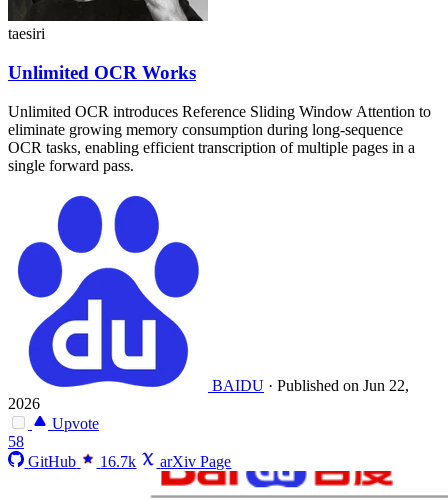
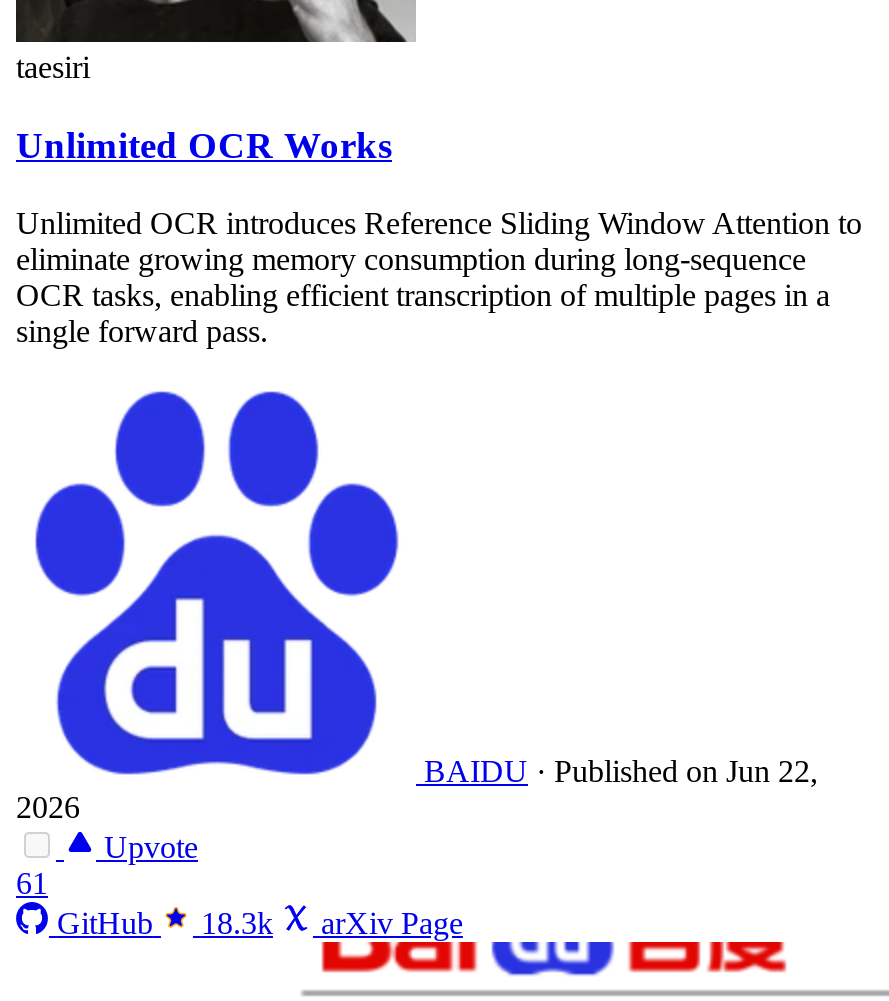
- 58
+ 61

- GitHub 16.7k arXiv Page
+ GitHub 18.3k arXiv Page
